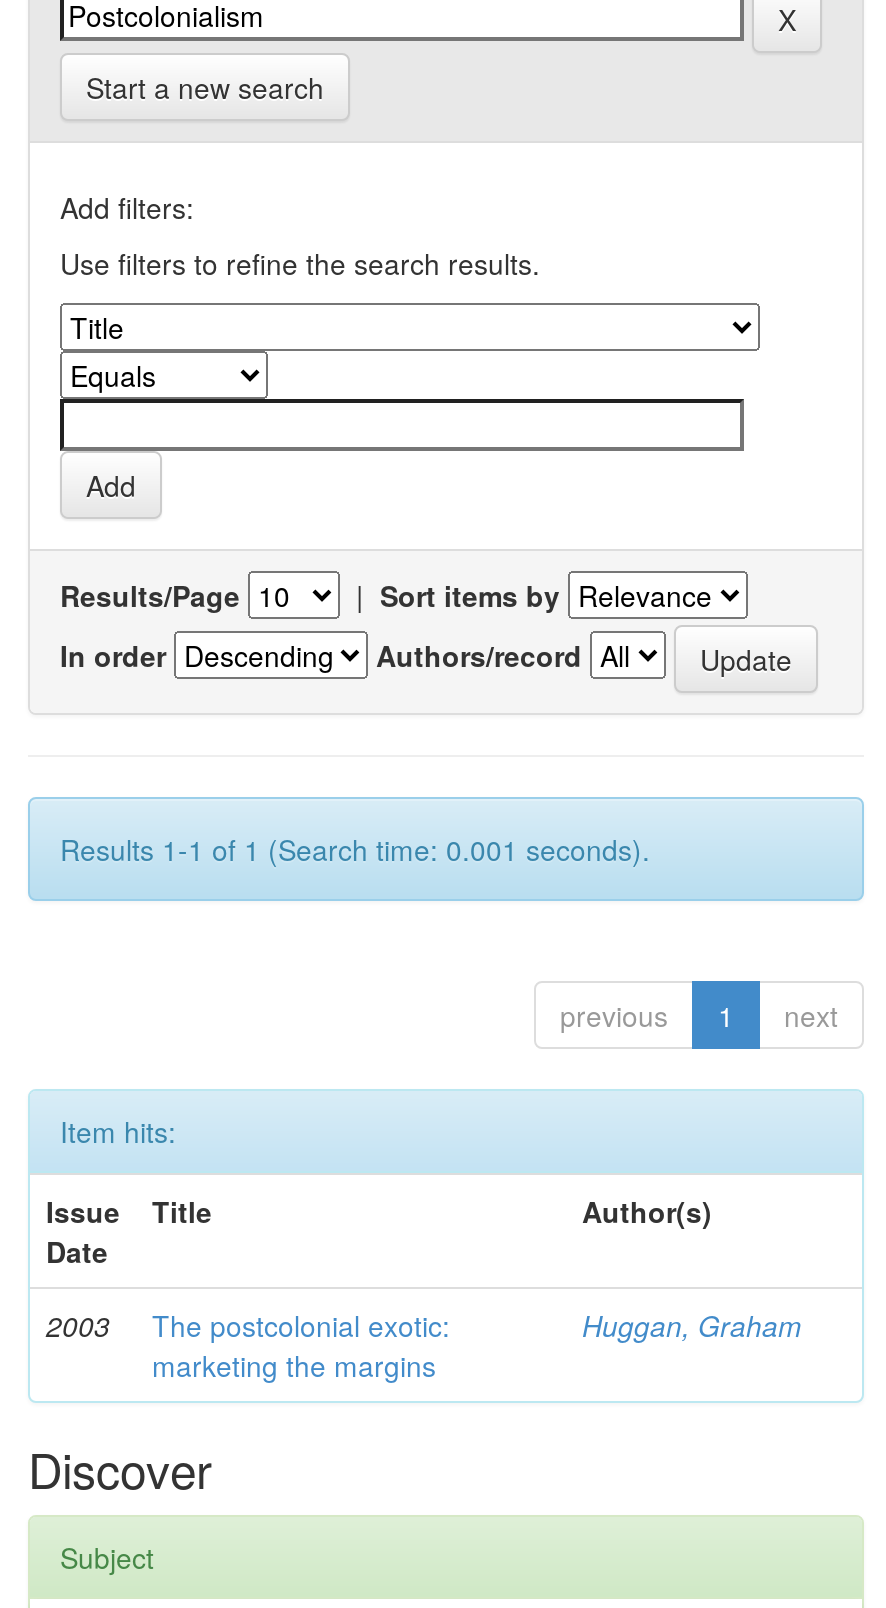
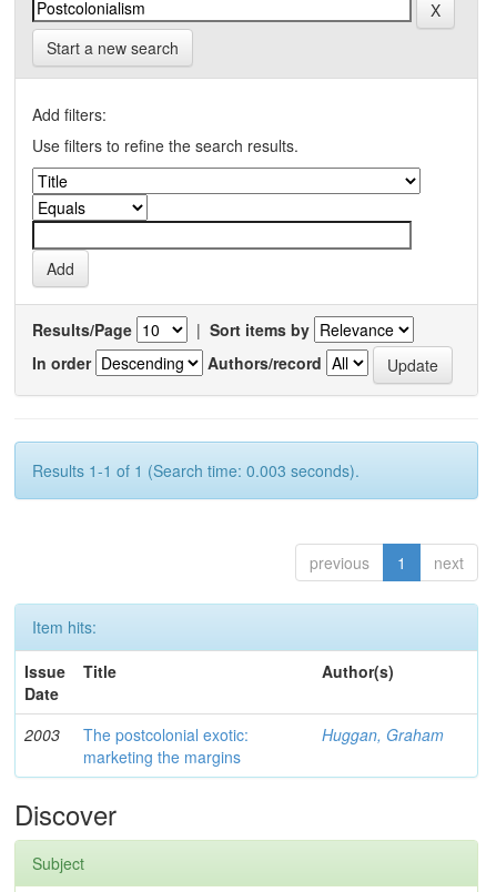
- Results 1-1 of 1 (Search time: 0.001 seconds).
+ Results 1-1 of 1 (Search time: 0.003 seconds).
